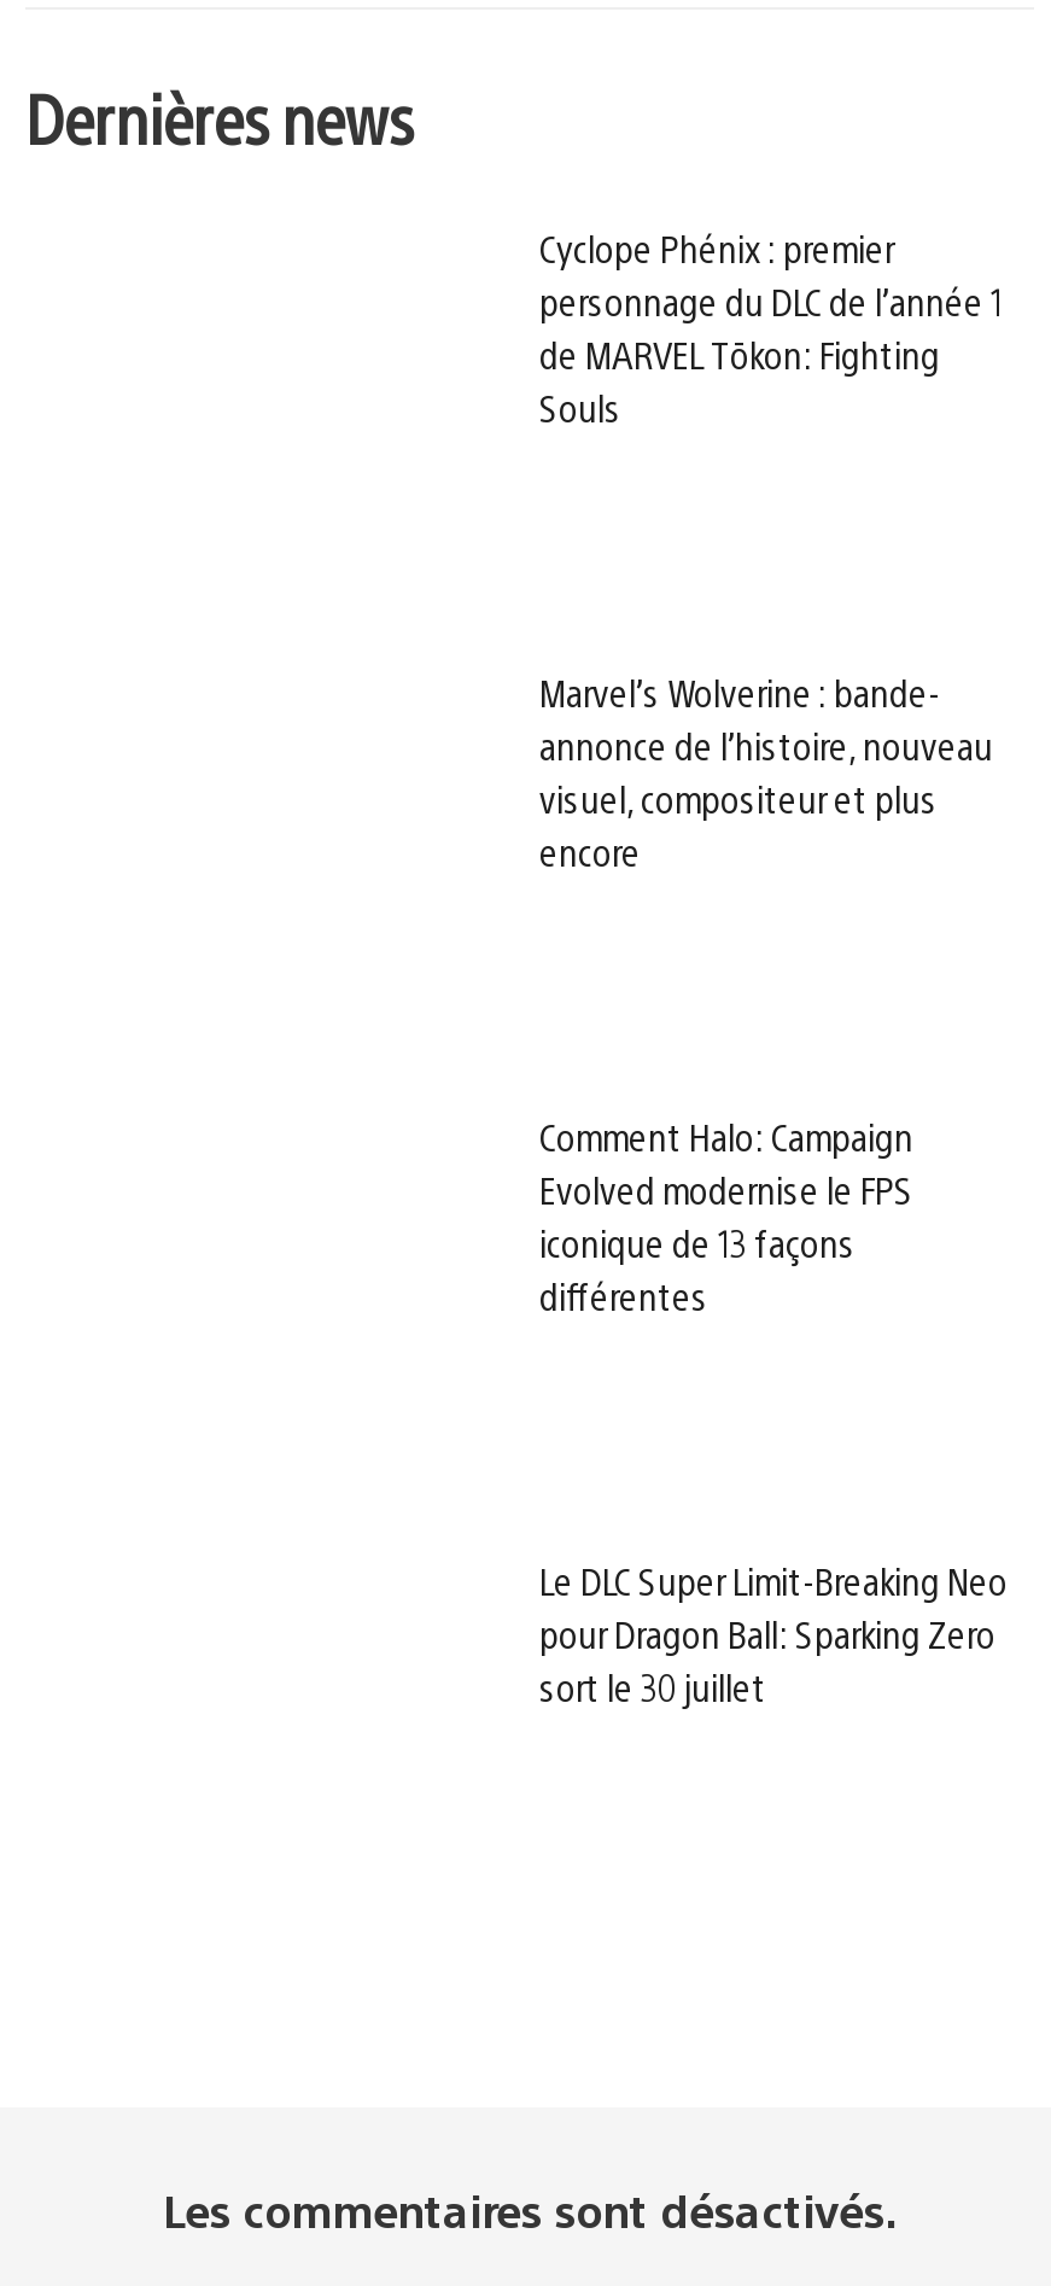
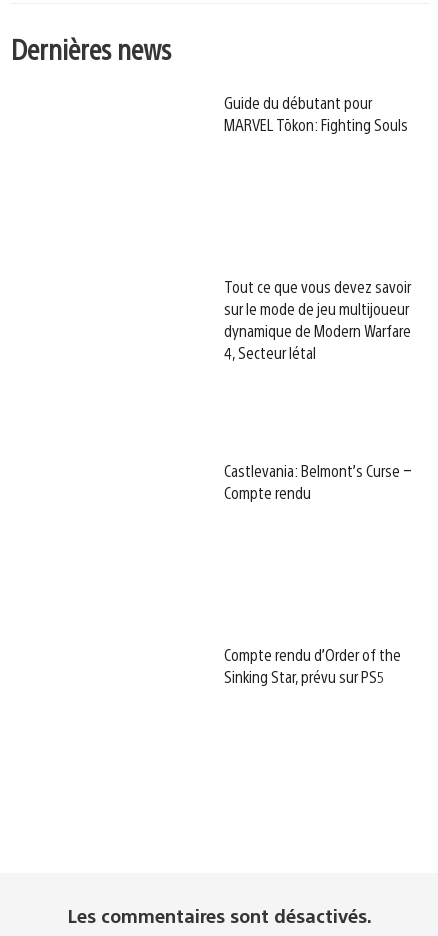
- Cyclope Phénix : premier
- personnage du DLC de l’année 1
- de MARVEL Tōkon: Fighting
- Souls
+ Guide du débutant pour
+ MARVEL Tōkon: Fighting Souls

- Marvel’s Wolverine : bande-
- annonce de l’histoire, nouveau
- visuel, compositeur et plus
- encore
+ Tout ce que vous devez savoir
+ sur le mode de jeu multijoueur
+ dynamique de Modern Warfare
+ 4, Secteur létal

- Comment Halo: Campaign
- Evolved modernise le FPS
- iconique de 13 façons
- différentes
+ Castlevania: Belmont’s Curse –
+ Compte rendu

- Le DLC Super Limit-Breaking Neo
- pour Dragon Ball: Sparking Zero
- sort le 30 juillet
+ Compte rendu d’Order of the
+ Sinking Star, prévu sur PS5
